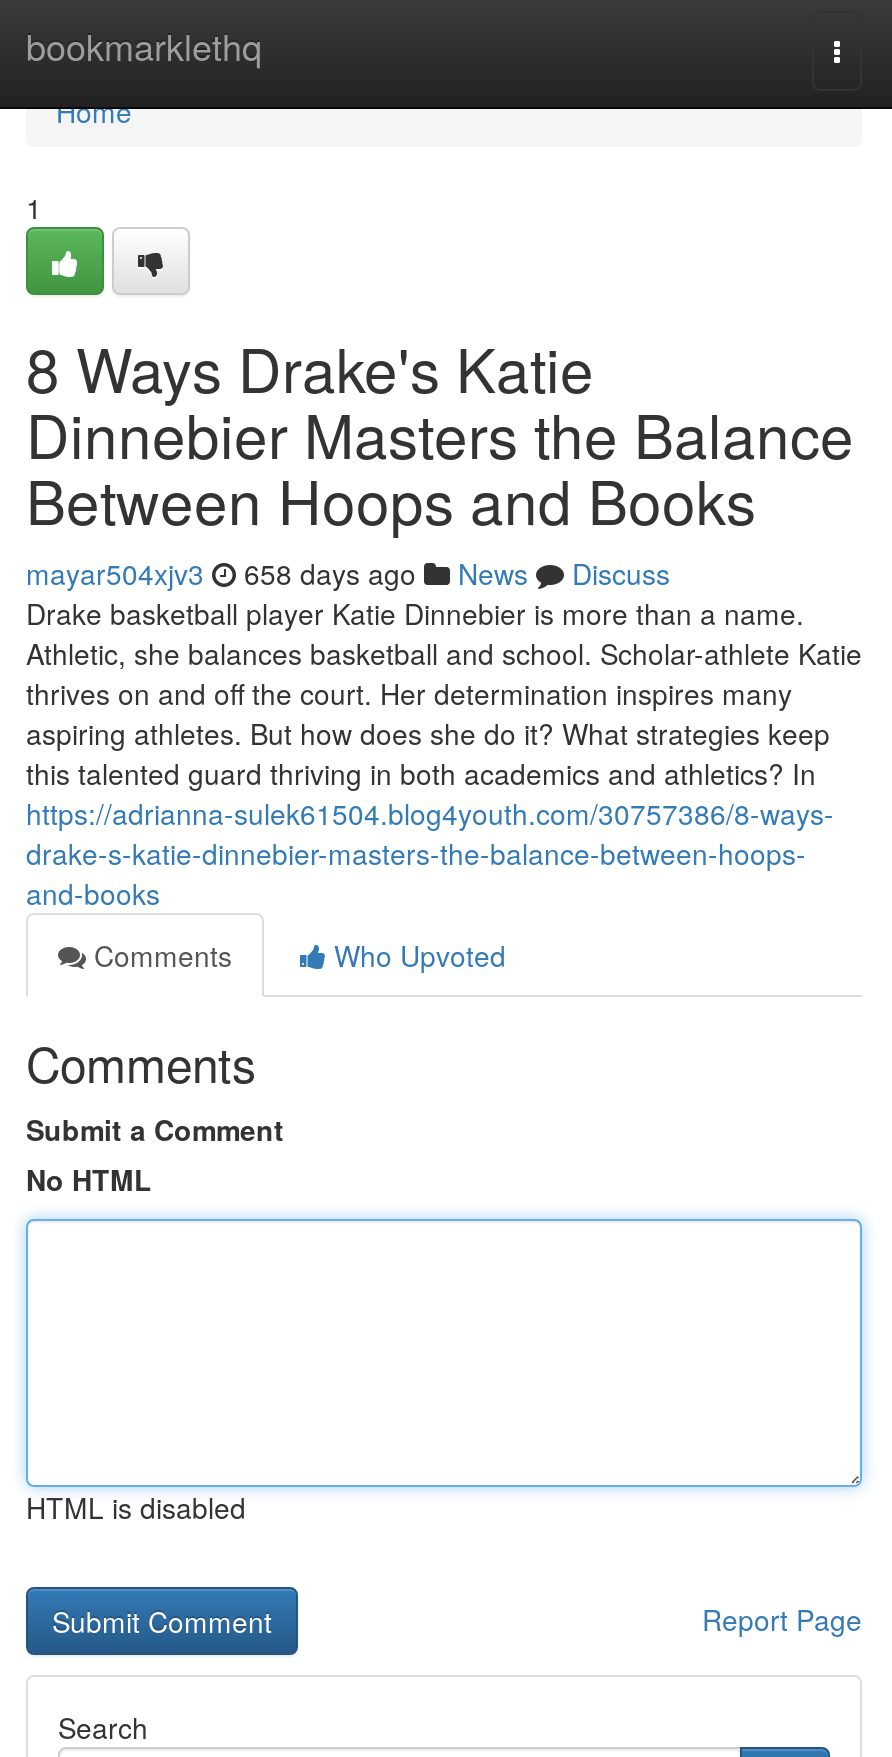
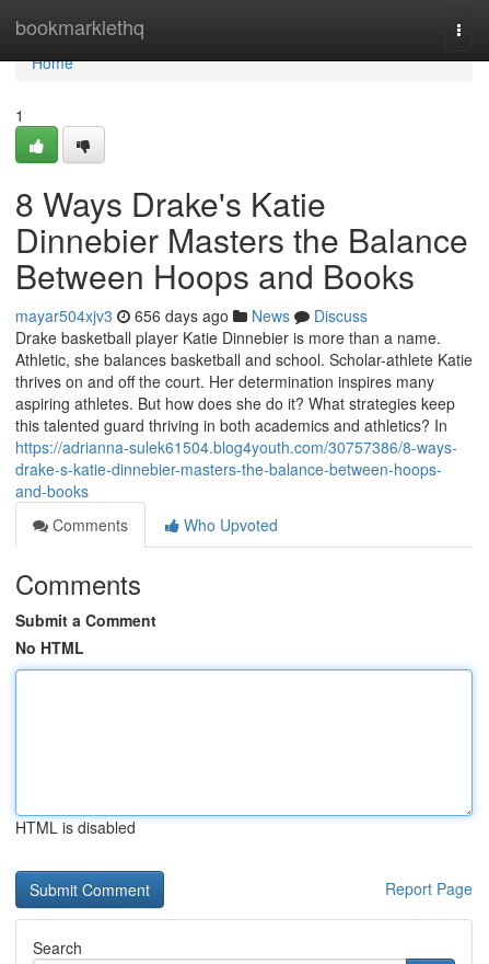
- mayar504xjv3 658 days ago News Discuss
+ mayar504xjv3 656 days ago News Discuss
